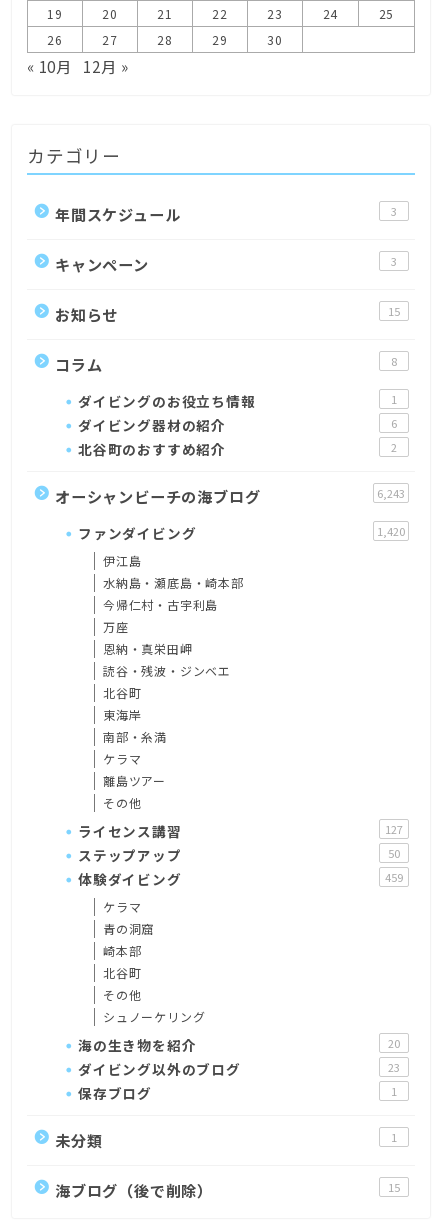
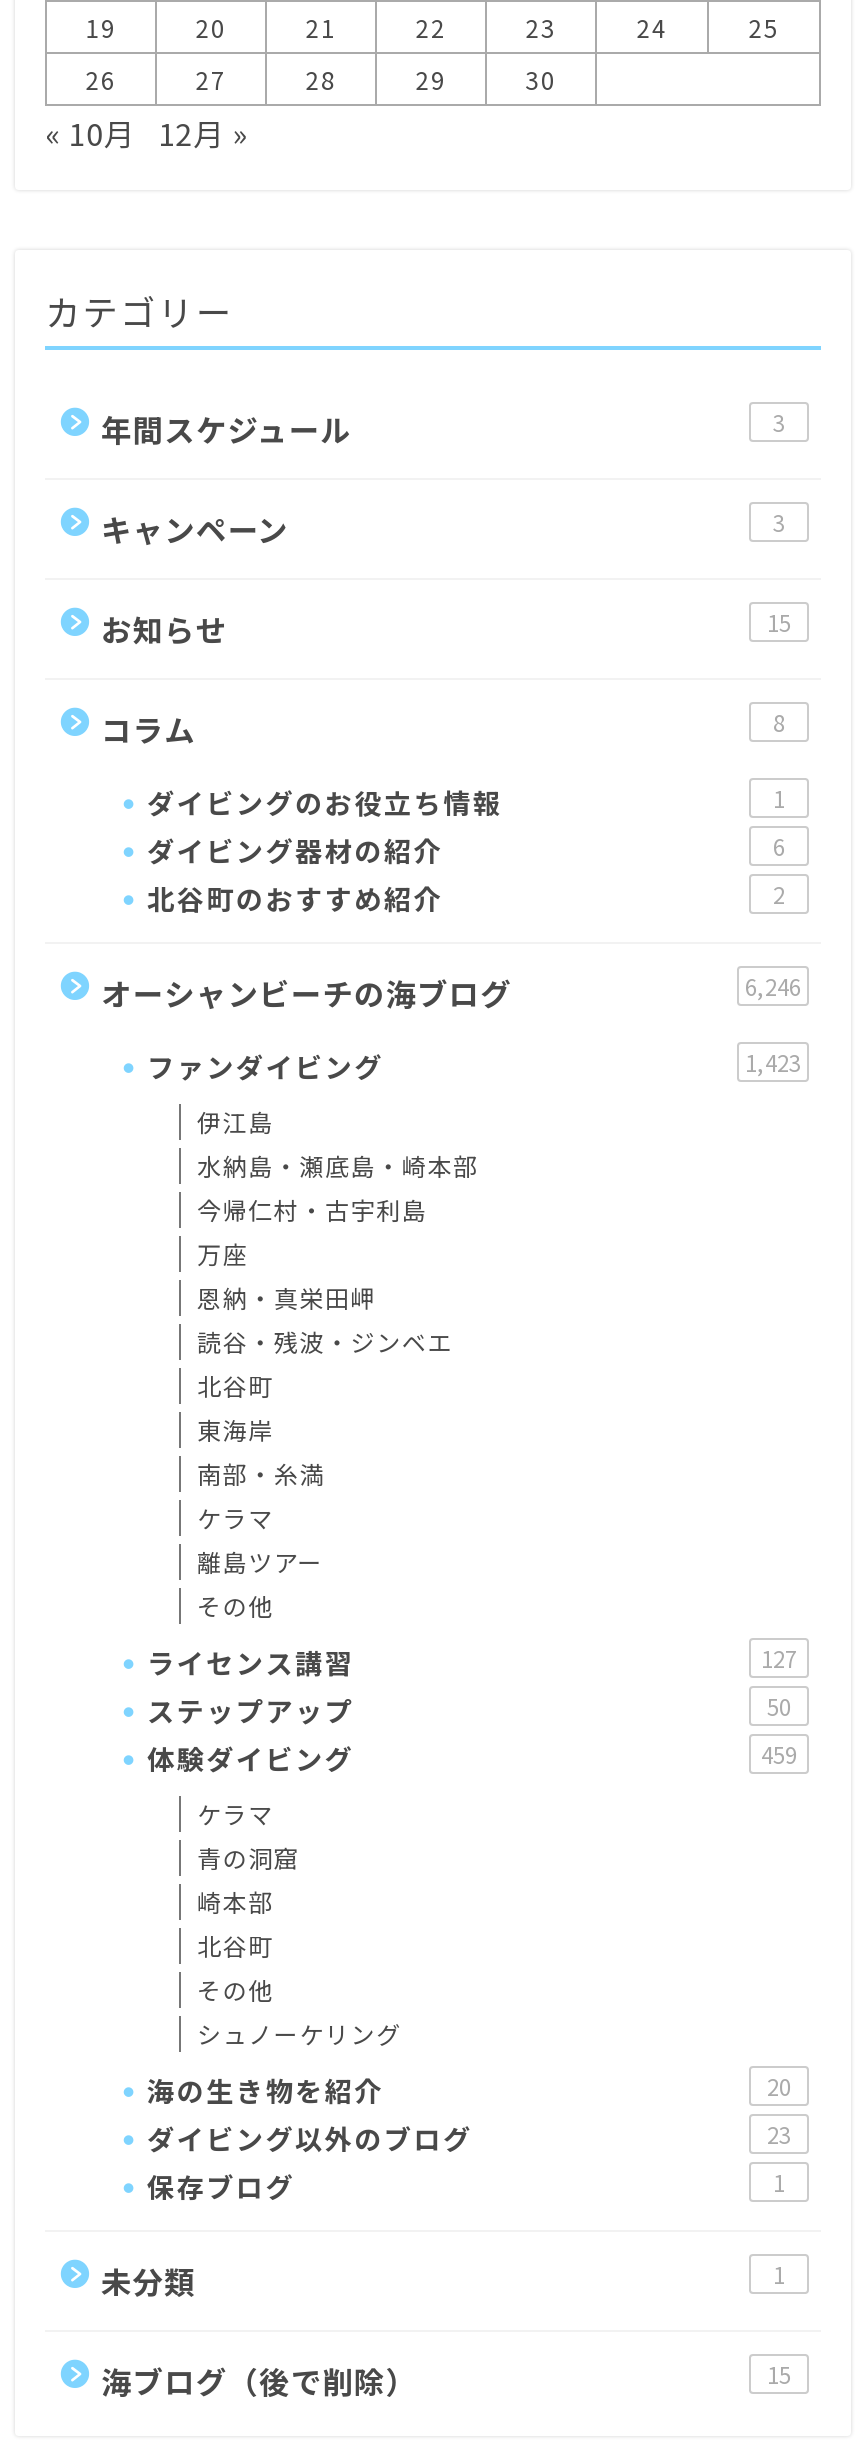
- 6,243
+ 6,246

- 1,420
+ 1,423
